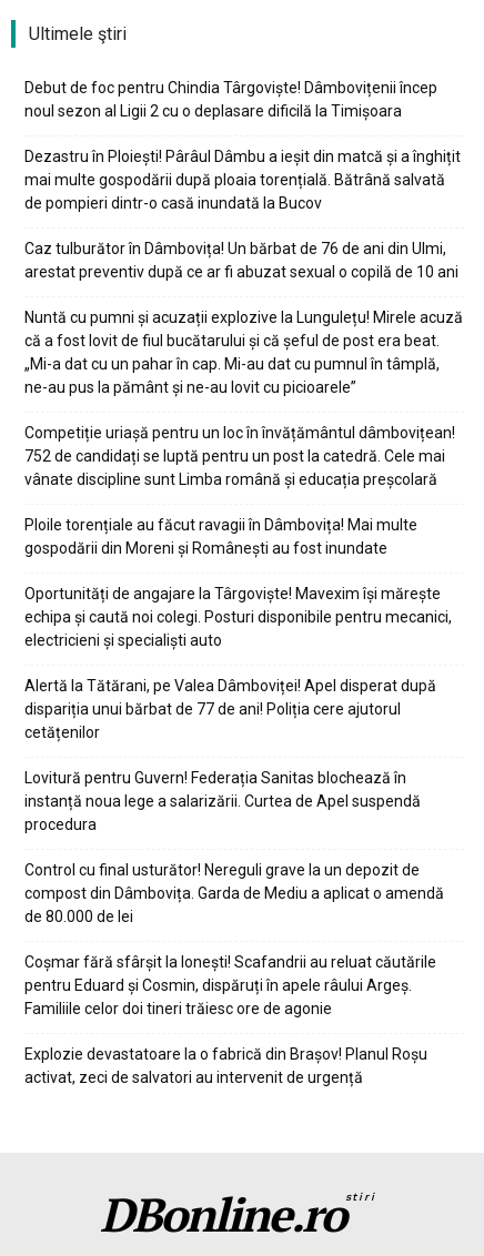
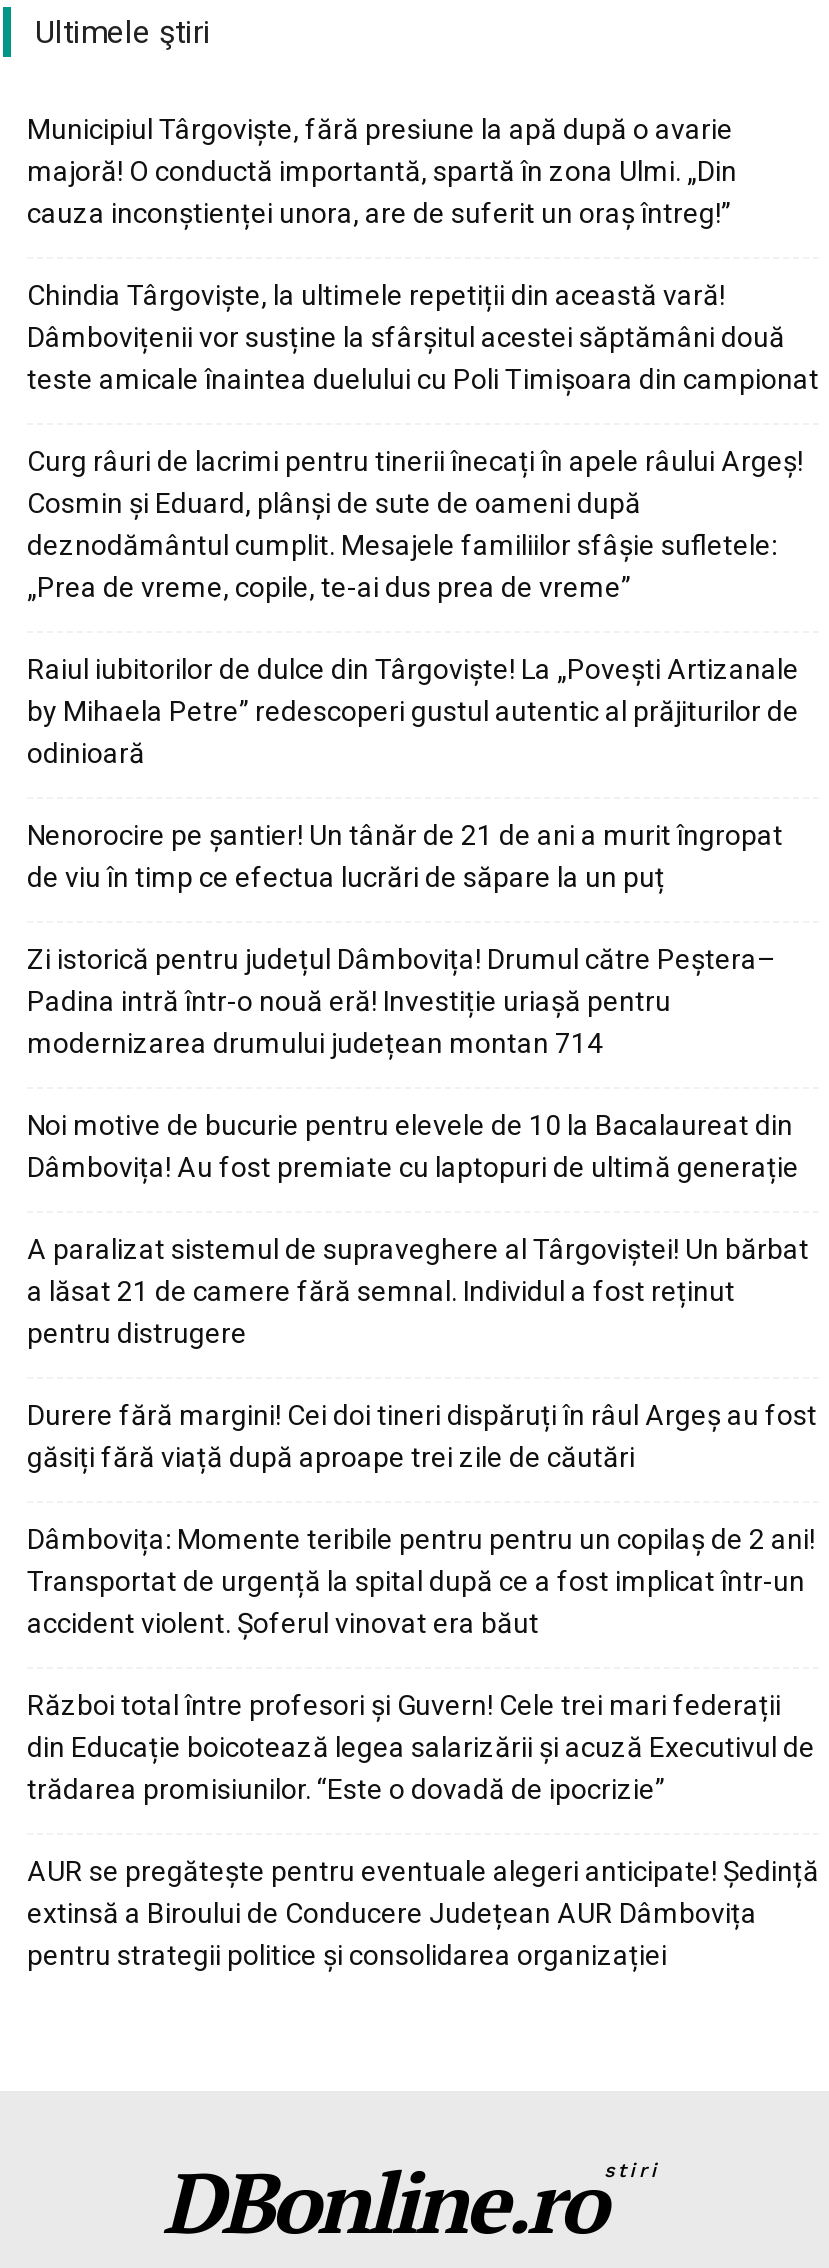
- Debut de foc pentru Chindia Târgoviște! Dâmbovițenii încep
- noul sezon al Ligii 2 cu o deplasare dificilă la Timișoara
+ Municipiul Târgoviște, fără presiune la apă după o avarie
+ majoră! O conductă importantă, spartă în zona Ulmi. „Din
+ cauza inconștienței unora, are de suferit un oraș întreg!”

- Dezastru în Ploiești! Pârâul Dâmbu a ieșit din matcă și a înghițit
- mai multe gospodării după ploaia torențială. Bătrână salvată
- de pompieri dintr-o casă inundată la Bucov
+ Chindia Târgoviște, la ultimele repetiții din această vară!
+ Dâmbovițenii vor susține la sfârșitul acestei săptămâni două
+ teste amicale înaintea duelului cu Poli Timișoara din campionat

- Caz tulburător în Dâmbovița! Un bărbat de 76 de ani din Ulmi,
- arestat preventiv după ce ar fi abuzat sexual o copilă de 10 ani
+ Curg râuri de lacrimi pentru tinerii înecați în apele râului Argeș!
+ Cosmin și Eduard, plânși de sute de oameni după
+ deznodământul cumplit. Mesajele familiilor sfâșie sufletele:
+ „Prea de vreme, copile, te-ai dus prea de vreme”

- Nuntă cu pumni și acuzații explozive la Lungulețu! Mirele acuză
- că a fost lovit de fiul bucătarului și că șeful de post era beat.
- „Mi-a dat cu un pahar în cap. Mi-au dat cu pumnul în tâmplă,
- ne-au pus la pământ și ne-au lovit cu picioarele”
+ Raiul iubitorilor de dulce din Târgoviște! La „Povești Artizanale
+ by Mihaela Petre” redescoperi gustul autentic al prăjiturilor de
+ odinioară

- Competiție uriașă pentru un loc în învățământul dâmbovițean!
- 752 de candidați se luptă pentru un post la catedră. Cele mai
- vânate discipline sunt Limba română și educația preșcolară
+ Nenorocire pe șantier! Un tânăr de 21 de ani a murit îngropat
+ de viu în timp ce efectua lucrări de săpare la un puț

- Ploile torențiale au făcut ravagii în Dâmbovița! Mai multe
- gospodării din Moreni și Românești au fost inundate
+ Zi istorică pentru județul Dâmbovița! Drumul către Peștera–
+ Padina intră într-o nouă eră! Investiție uriașă pentru
+ modernizarea drumului județean montan 714

- Oportunități de angajare la Târgoviște! Mavexim își mărește
- echipa și caută noi colegi. Posturi disponibile pentru mecanici,
- electricieni și specialiști auto
+ Noi motive de bucurie pentru elevele de 10 la Bacalaureat din
+ Dâmbovița! Au fost premiate cu laptopuri de ultimă generație

- Alertă la Tătărani, pe Valea Dâmboviței! Apel disperat după
- dispariția unui bărbat de 77 de ani! Poliția cere ajutorul
- cetățenilor
+ A paralizat sistemul de supraveghere al Târgoviștei! Un bărbat
+ a lăsat 21 de camere fără semnal. Individul a fost reținut
+ pentru distrugere

- Lovitură pentru Guvern! Federația Sanitas blochează în
- instanță noua lege a salarizării. Curtea de Apel suspendă
- procedura
+ Durere fără margini! Cei doi tineri dispăruți în râul Argeș au fost
+ găsiți fără viață după aproape trei zile de căutări

- Control cu final usturător! Nereguli grave la un depozit de
- compost din Dâmbovița. Garda de Mediu a aplicat o amendă
- de 80.000 de lei
+ Dâmbovița: Momente teribile pentru pentru un copilaș de 2 ani!
+ Transportat de urgență la spital după ce a fost implicat într-un
+ accident violent. Șoferul vinovat era băut

- Coșmar fără sfârșit la Ionești! Scafandrii au reluat căutările
- pentru Eduard și Cosmin, dispăruți în apele râului Argeș.
- Familiile celor doi tineri trăiesc ore de agonie
+ Război total între profesori și Guvern! Cele trei mari federații
+ din Educație boicotează legea salarizării și acuză Executivul de
+ trădarea promisiunilor. “Este o dovadă de ipocrizie”

- Explozie devastatoare la o fabrică din Brașov! Planul Roșu
- activat, zeci de salvatori au intervenit de urgență
+ AUR se pregătește pentru eventuale alegeri anticipate! Ședință
+ extinsă a Biroului de Conducere Județean AUR Dâmbovița
+ pentru strategii politice și consolidarea organizației
